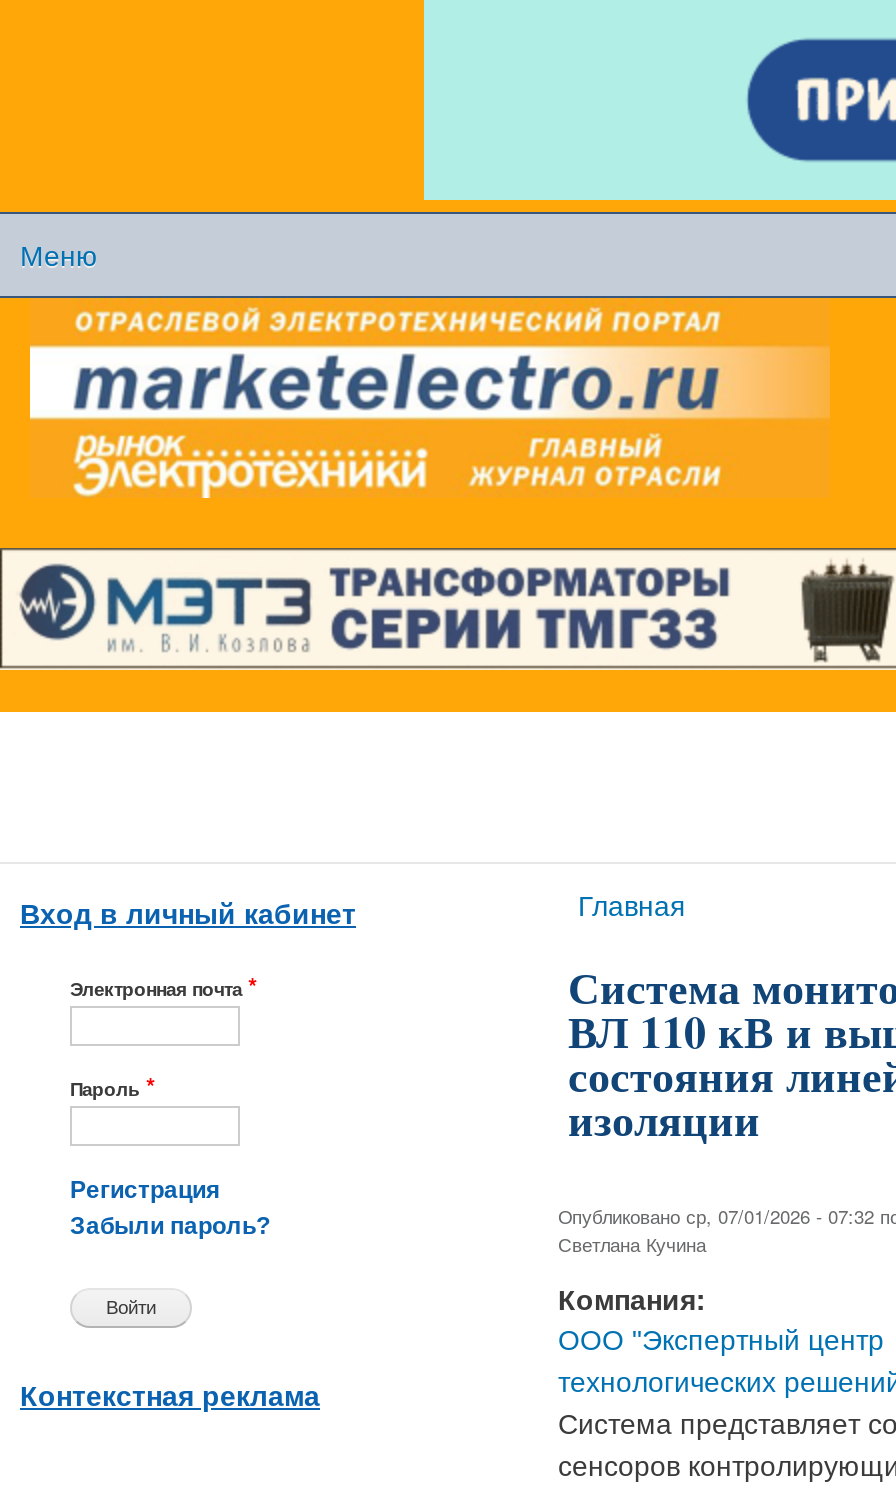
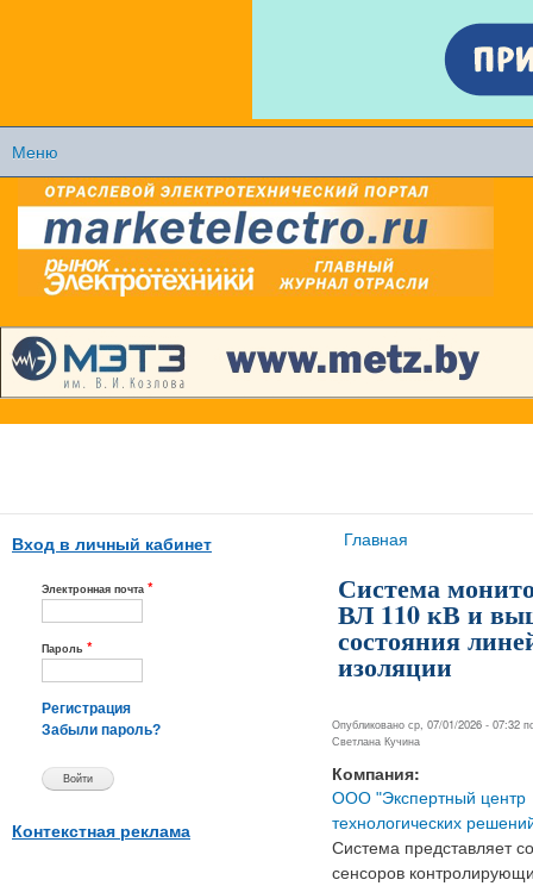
- [image]
+ [image]
